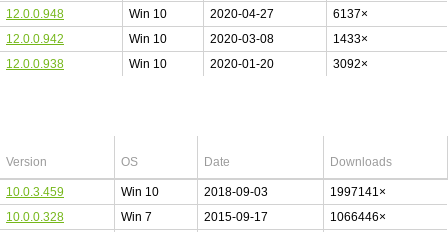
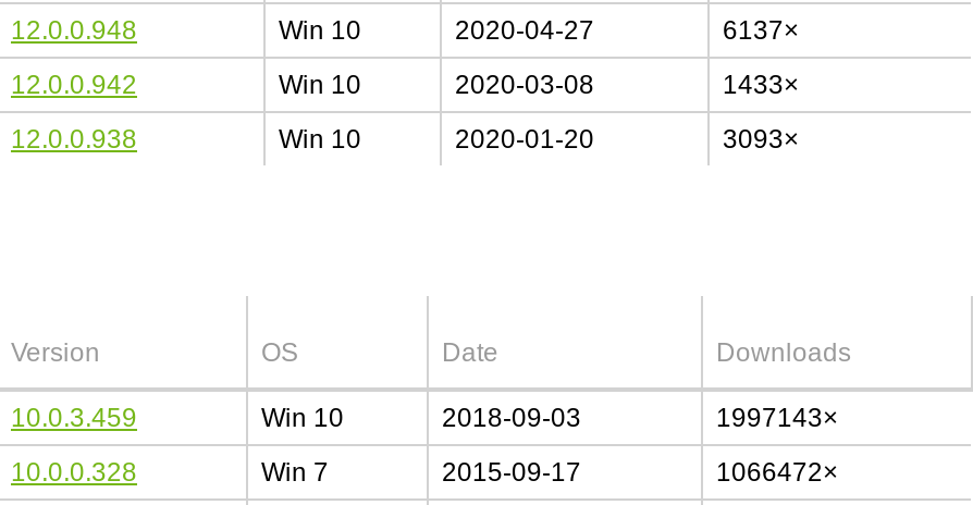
- 3092×
+ 3093×

- 1997141×
+ 1997143×

- 1066446×
+ 1066472×
